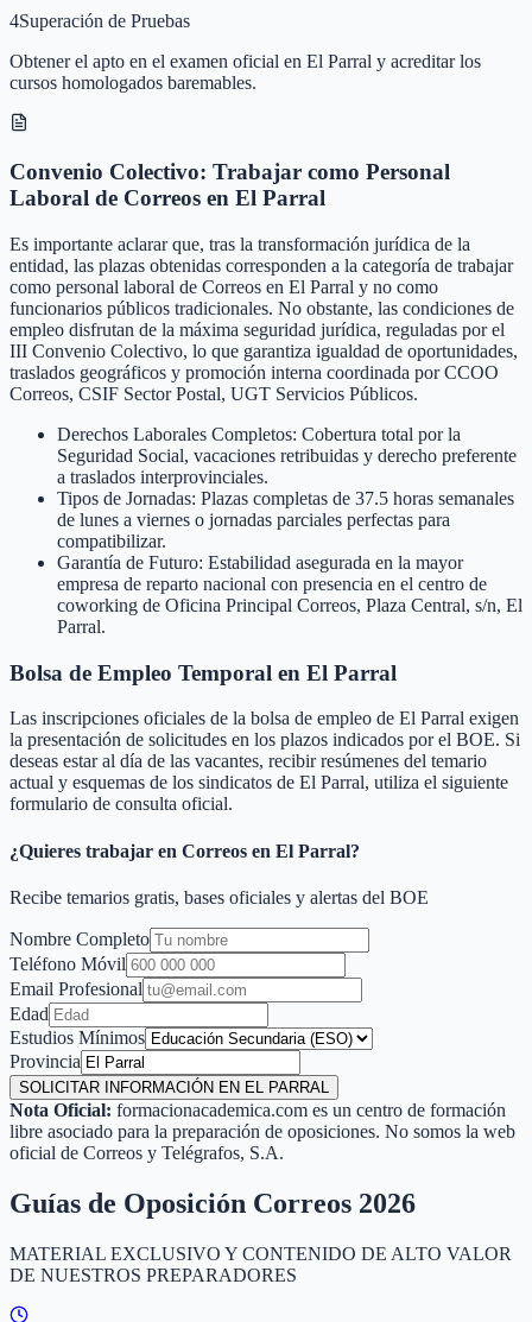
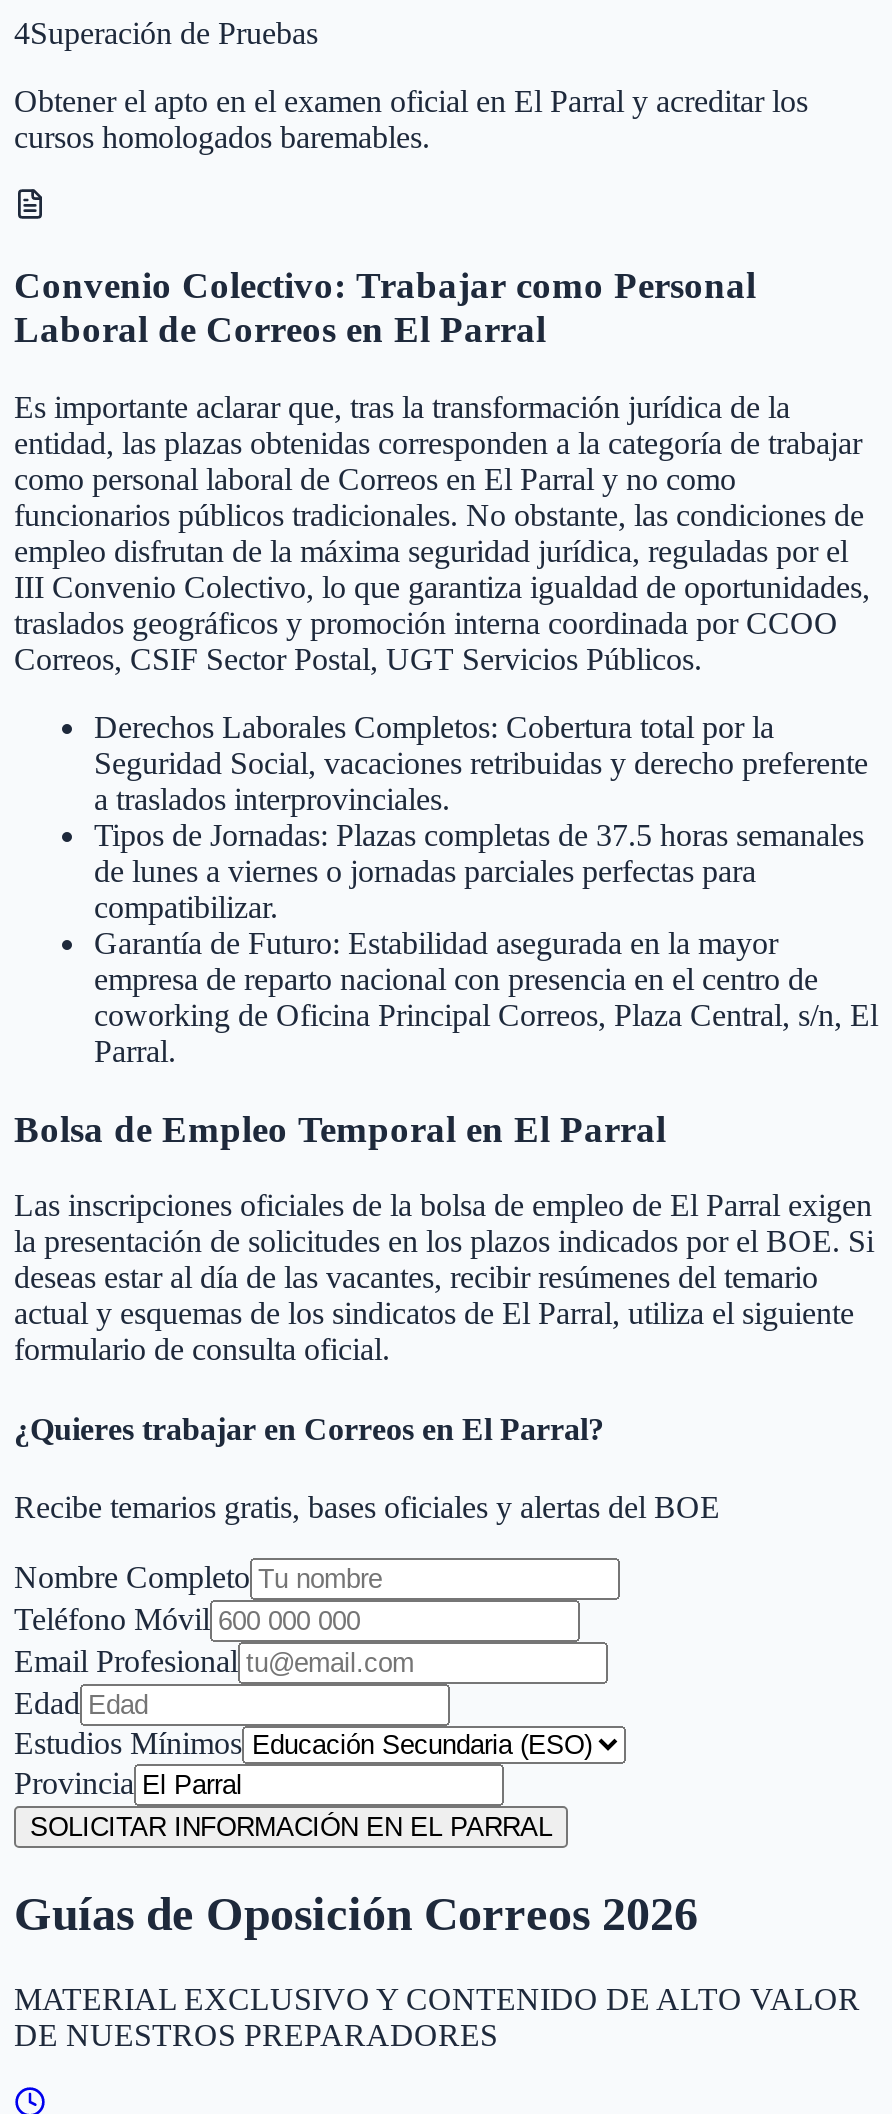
- Nota Oficial:formacionacademica.com es un centro de formación
- libre asociado para la preparación de oposiciones. No somos la web
- oficial de Correos y Telégrafos, S.A.
